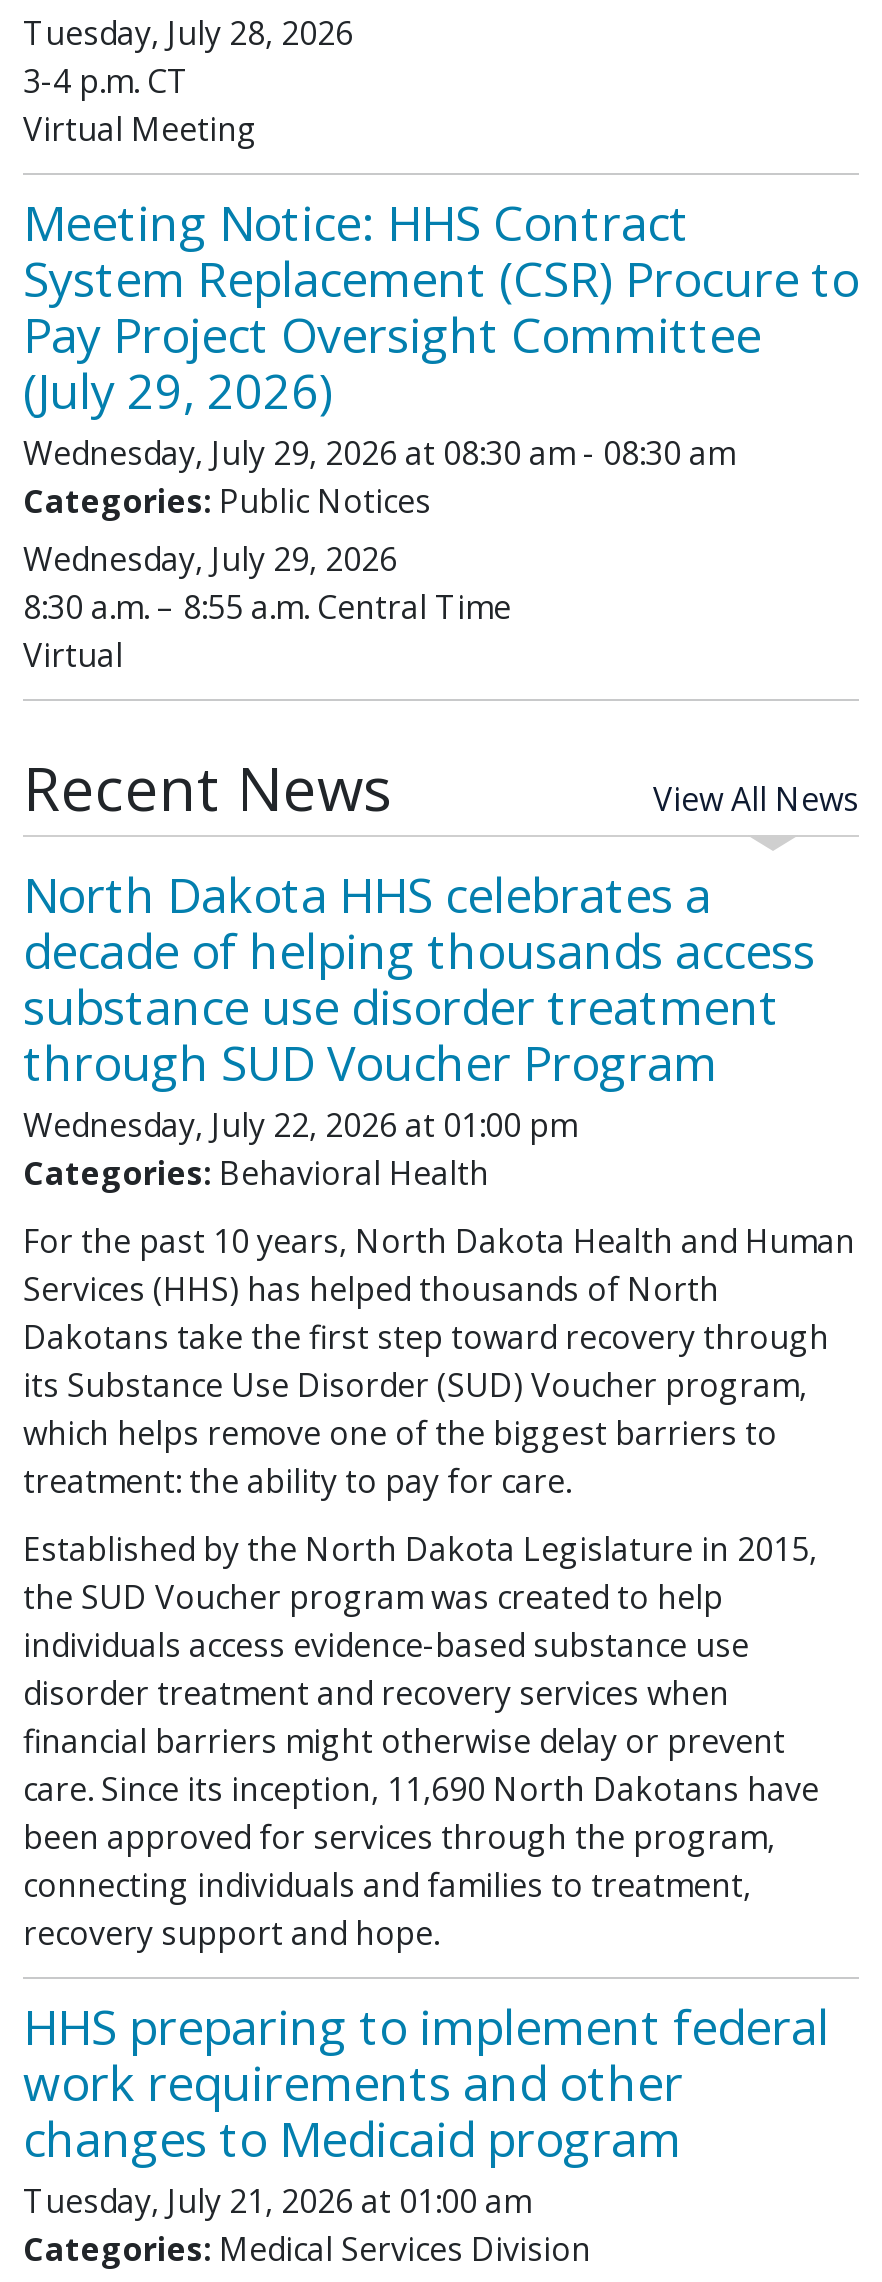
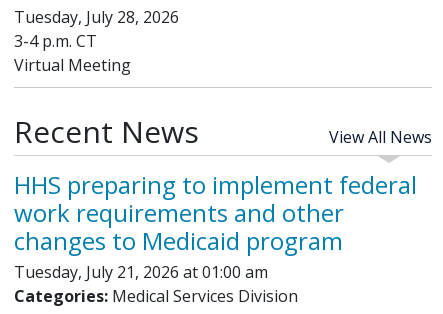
- Meeting Notice: HHS Contract
- System Replacement (CSR) Procure to
- Pay Project Oversight Committee
- (July 29, 2026)
- Wednesday, July 29, 2026 at 08:30 am - 08:30 am
- Categories: Public Notices
- Wednesday, July 29, 2026
- 8:30 a.m. – 8:55 a.m. Central Time
- Virtual

- North Dakota HHS celebrates a
- decade of helping thousands access
- substance use disorder treatment
- through SUD Voucher Program
- Wednesday, July 22, 2026 at 01:00 pm
- Categories: Behavioral Health
- For the past 10 years, North Dakota Health and Human
- Services (HHS) has helped thousands of North
- Dakotans take the first step toward recovery through
- its Substance Use Disorder (SUD) Voucher program,
- which helps remove one of the biggest barriers to
- treatment: the ability to pay for care.
- Established by the North Dakota Legislature in 2015,
- the SUD Voucher program was created to help
- individuals access evidence-based substance use
- disorder treatment and recovery services when
- financial barriers might otherwise delay or prevent
- care. Since its inception, 11,690 North Dakotans have
- been approved for services through the program,
- connecting individuals and families to treatment,
- recovery support and hope.
